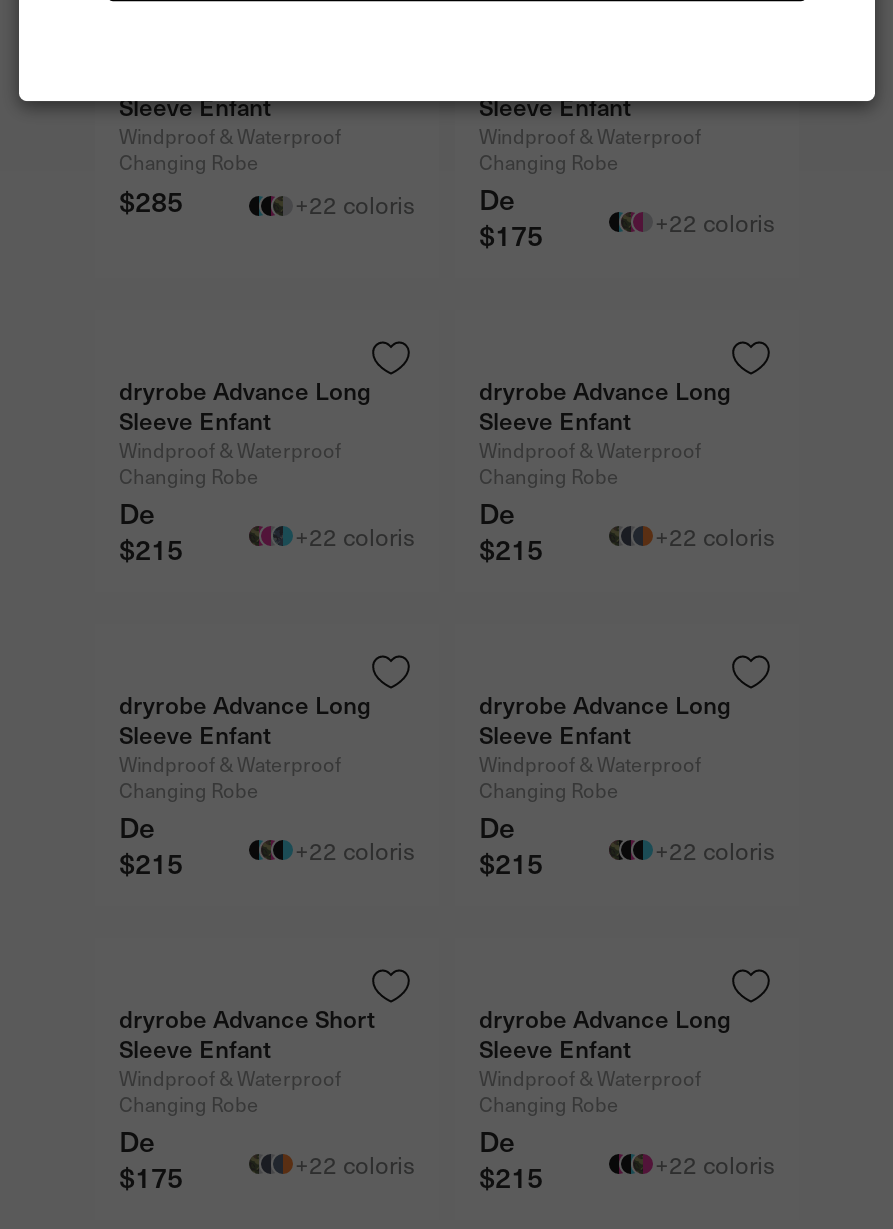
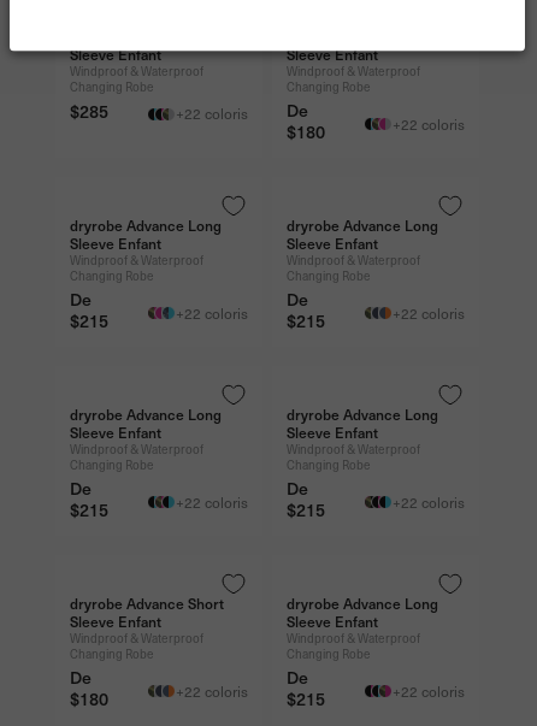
- $175
+ $180

- $175
+ $180
